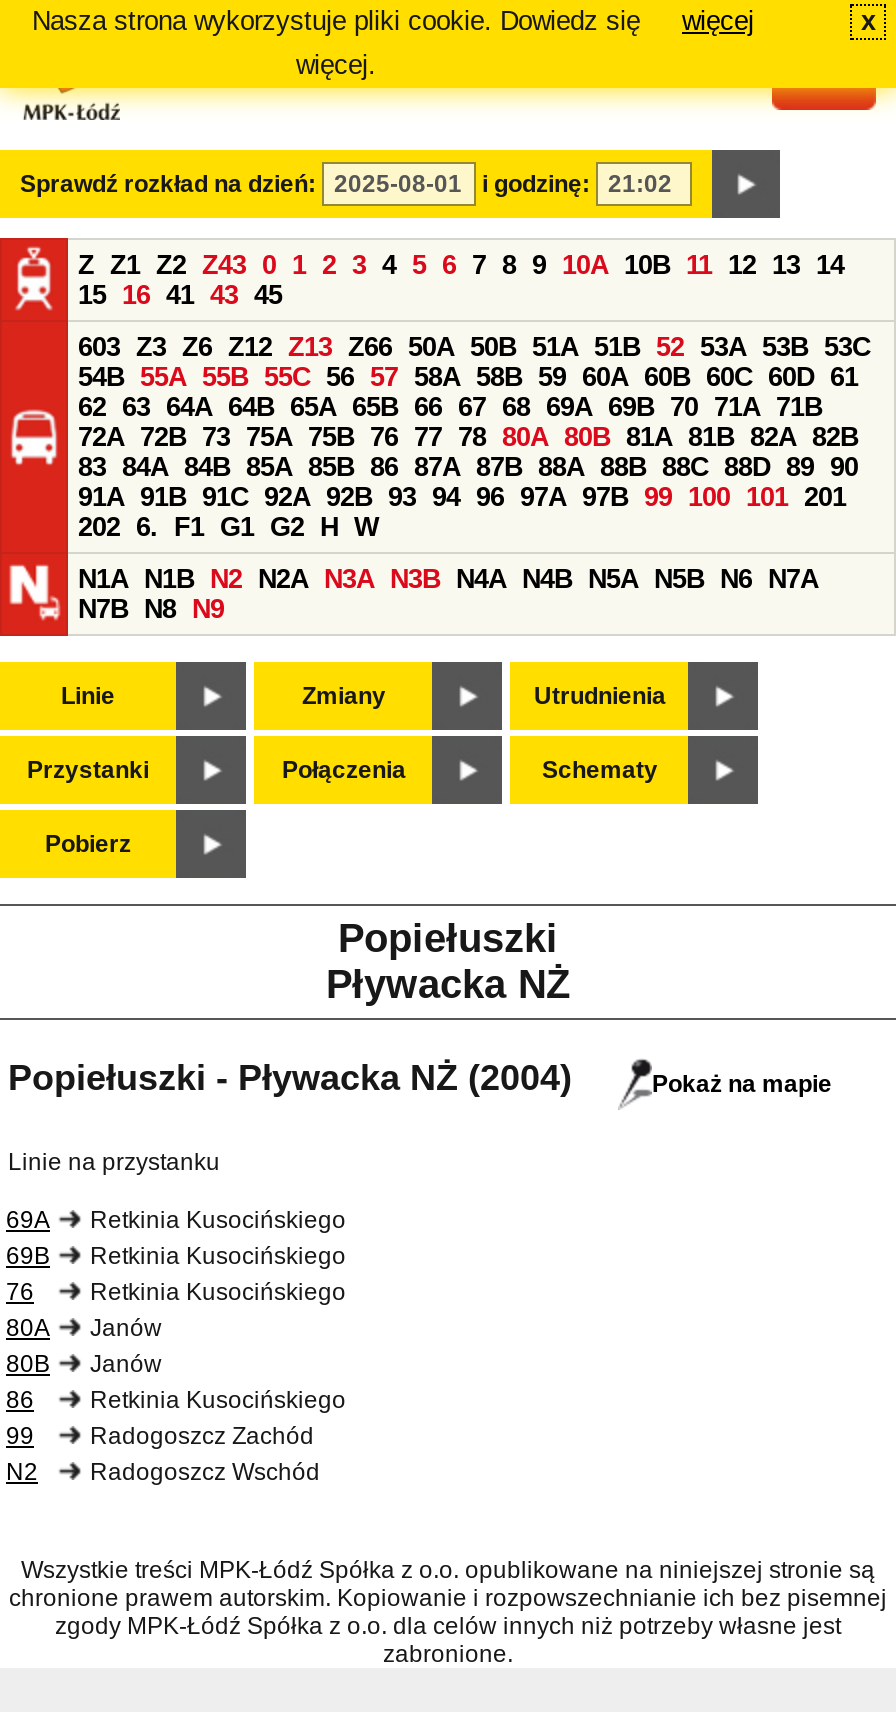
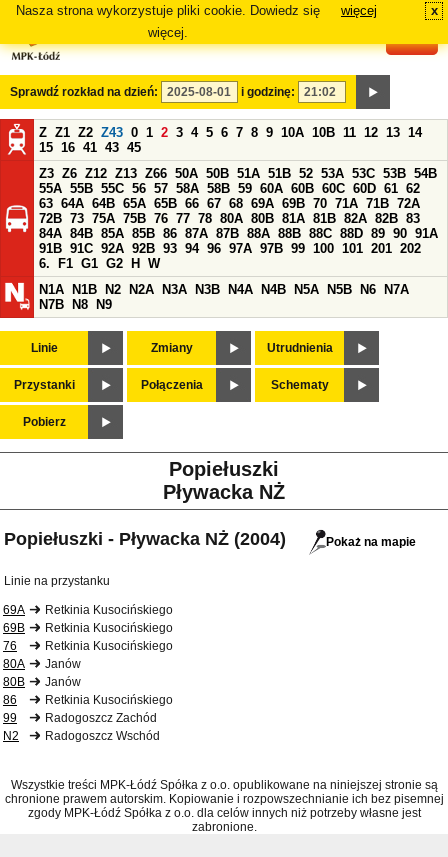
- 603 Z3 Z6 Z12 Z13 Z66 50A 50B 51A 51B 52 53A 53B 53C
- 54B 55A 55B 55C 56 57 58A 58B 59 60A 60B 60C 60D 61
- 62 63 64A 64B 65A 65B 66 67 68 69A 69B 70 71A 71B
- 72A 72B 73 75A 75B 76 77 78 80A 80B 81A 81B 82A 82B
- 83 84A 84B 85A 85B 86 87A 87B 88A 88B 88C 88D 89 90
- 91A 91B 91C 92A 92B 93 94 96 97A 97B 99 100 101 201
- 202 6. F1 G1 G2 H W
+ Z3 Z6 Z12 Z13 Z66 50A 50B 51A 51B 52 53A 53C 53B 54B
+ 55A 55B 55C 56 57 58A 58B 59 60A 60B 60C 60D 61 62
+ 63 64A 64B 65A 65B 66 67 68 69A 69B 70 71A 71B 72A
+ 72B 73 75A 75B 76 77 78 80A 80B 81A 81B 82A 82B 83
+ 84A 84B 85A 85B 86 87A 87B 88A 88B 88C 88D 89 90 91A
+ 91B 91C 92A 92B 93 94 96 97A 97B 99 100 101 201 202
+ 6. F1 G1 G2 H W
